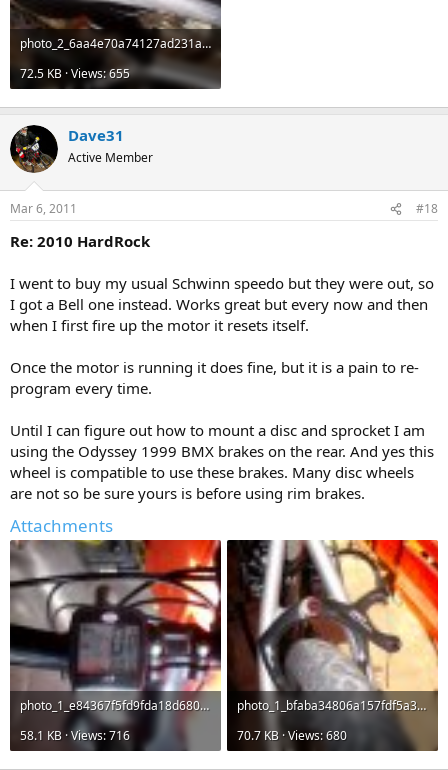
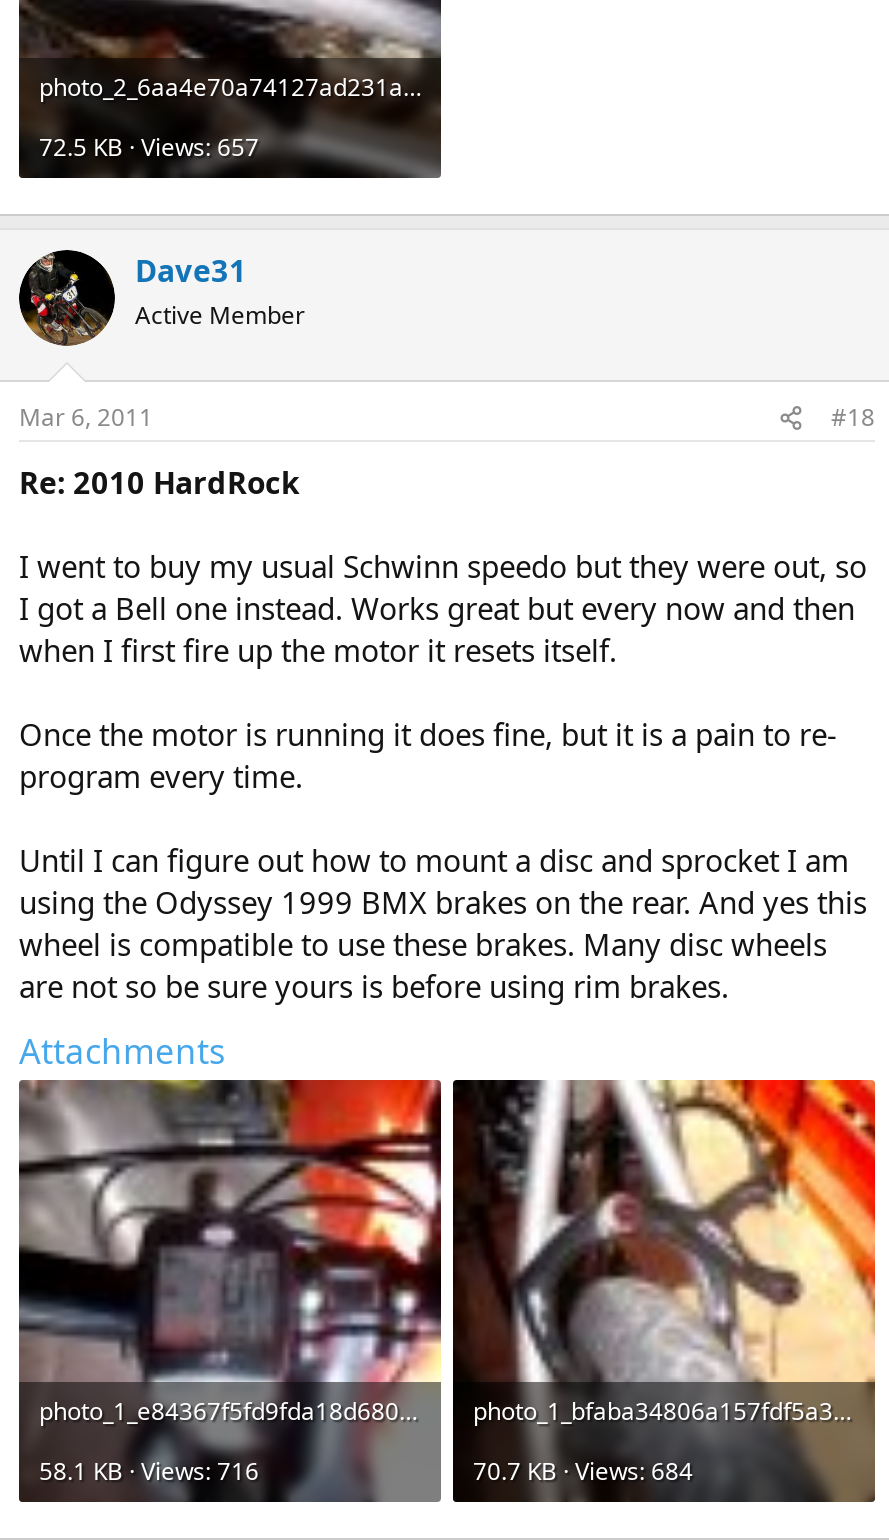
- 72.5 KB · Views: 655
+ 72.5 KB · Views: 657

- 70.7 KB · Views: 680
+ 70.7 KB · Views: 684
